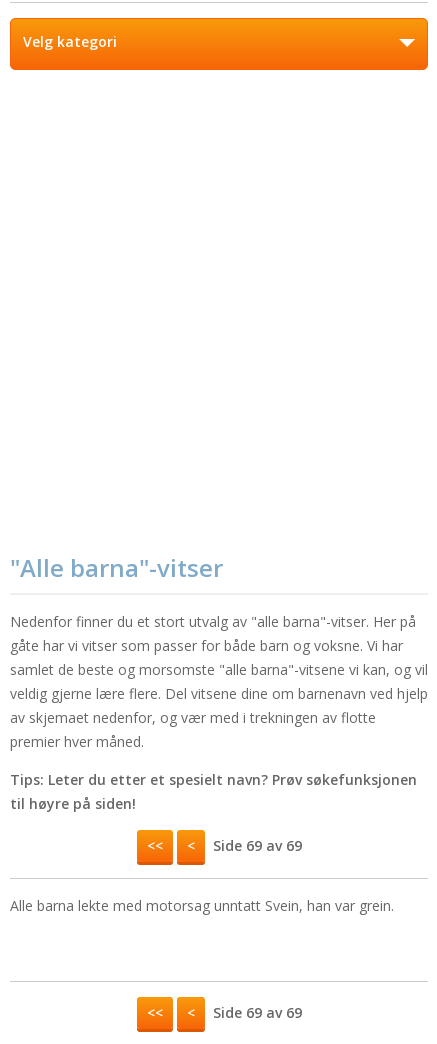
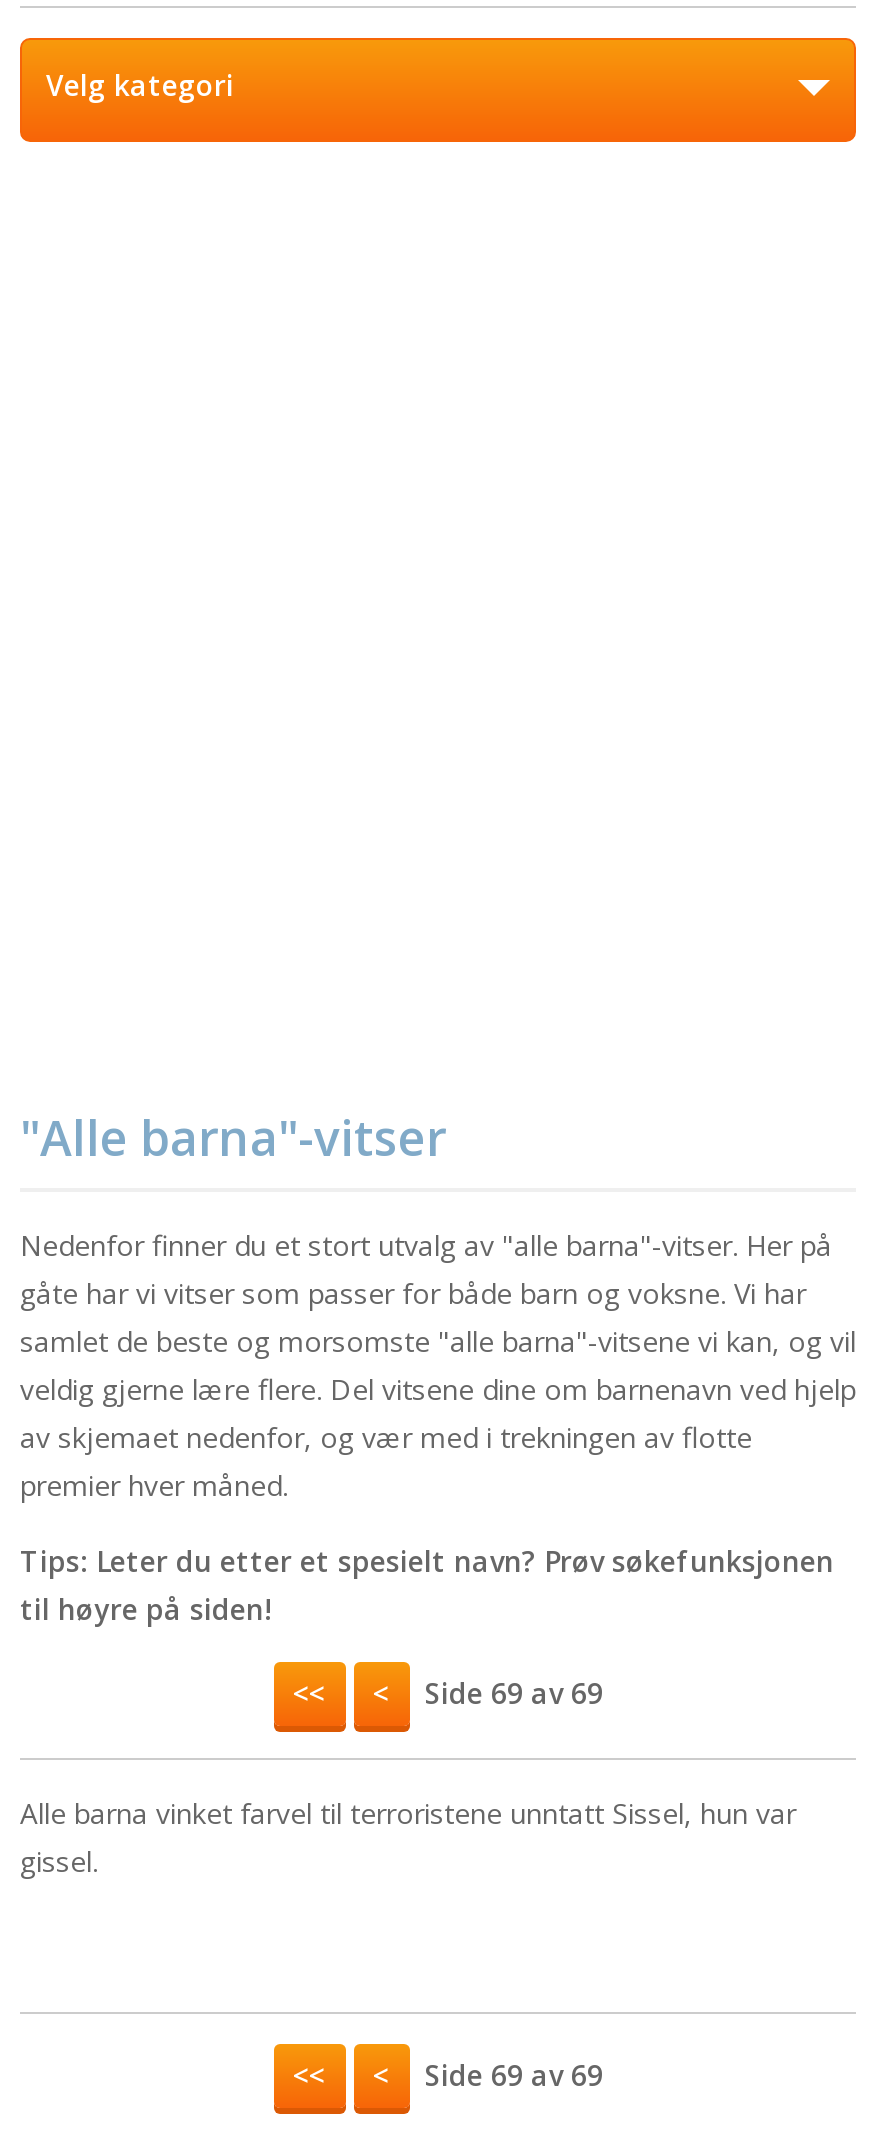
- Alle barna lekte med motorsag unntatt Svein, han var grein.
+ Alle barna vinket farvel til terroristene unntatt Sissel, hun var
+ gissel.
